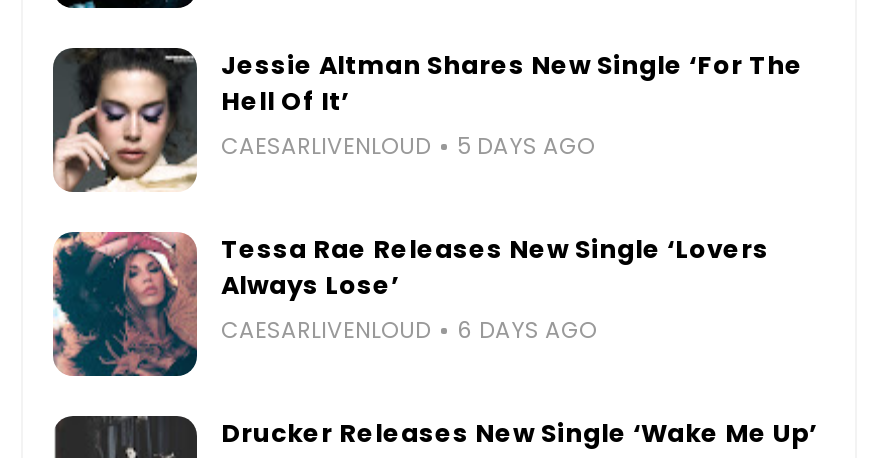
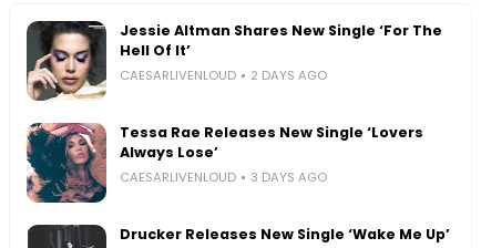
- CAESARLIVENLOUD 5 DAYS AGO
+ CAESARLIVENLOUD 2 DAYS AGO

- CAESARLIVENLOUD 6 DAYS AGO
+ CAESARLIVENLOUD 3 DAYS AGO
